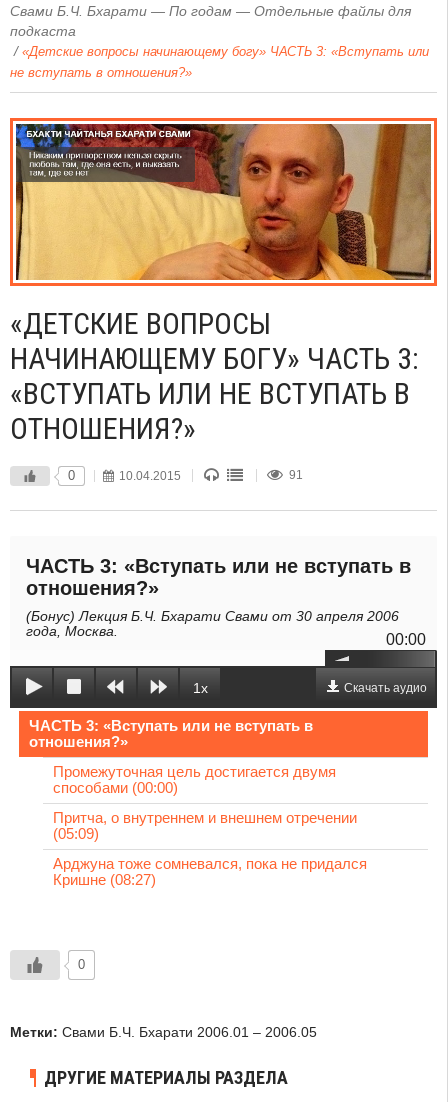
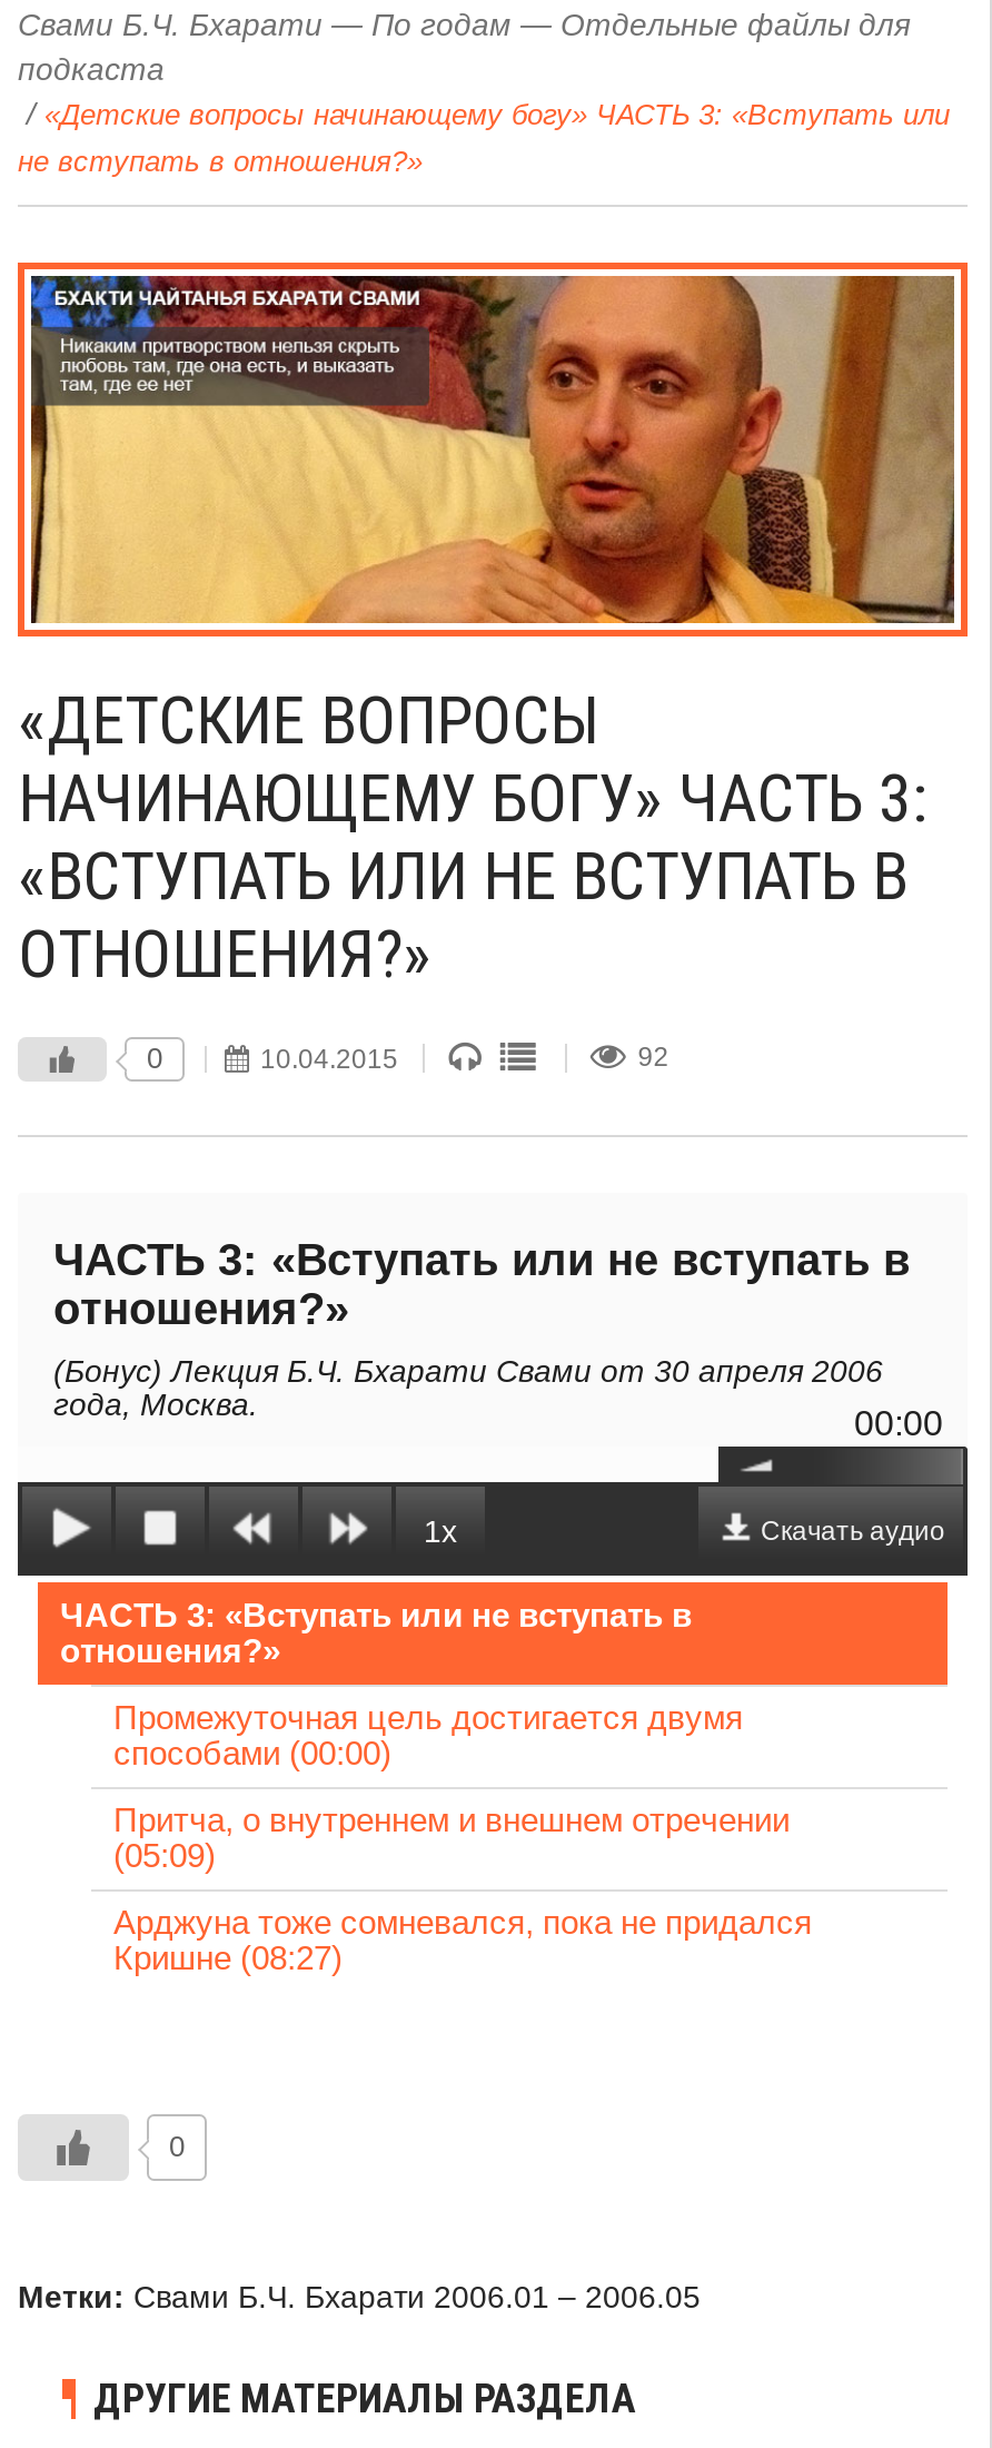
- 91
+ 92
